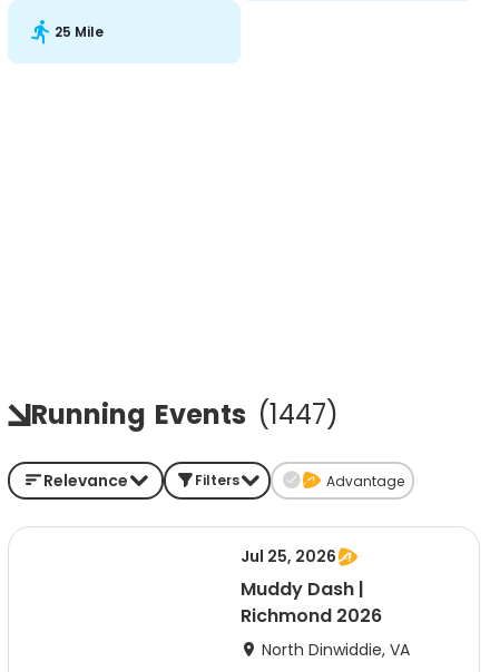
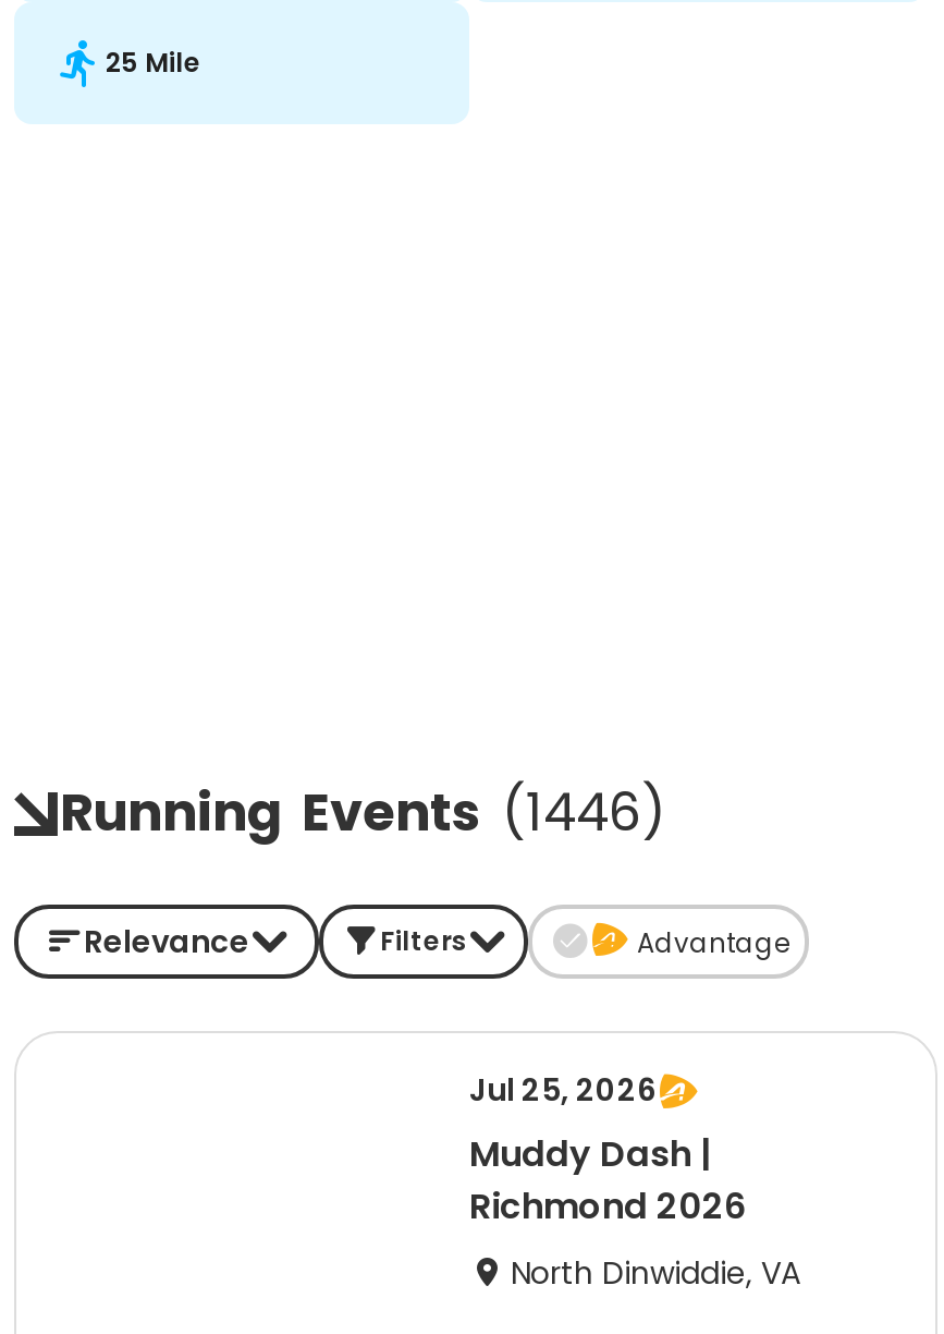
- Running Events (1447)
+ Running Events (1446)
